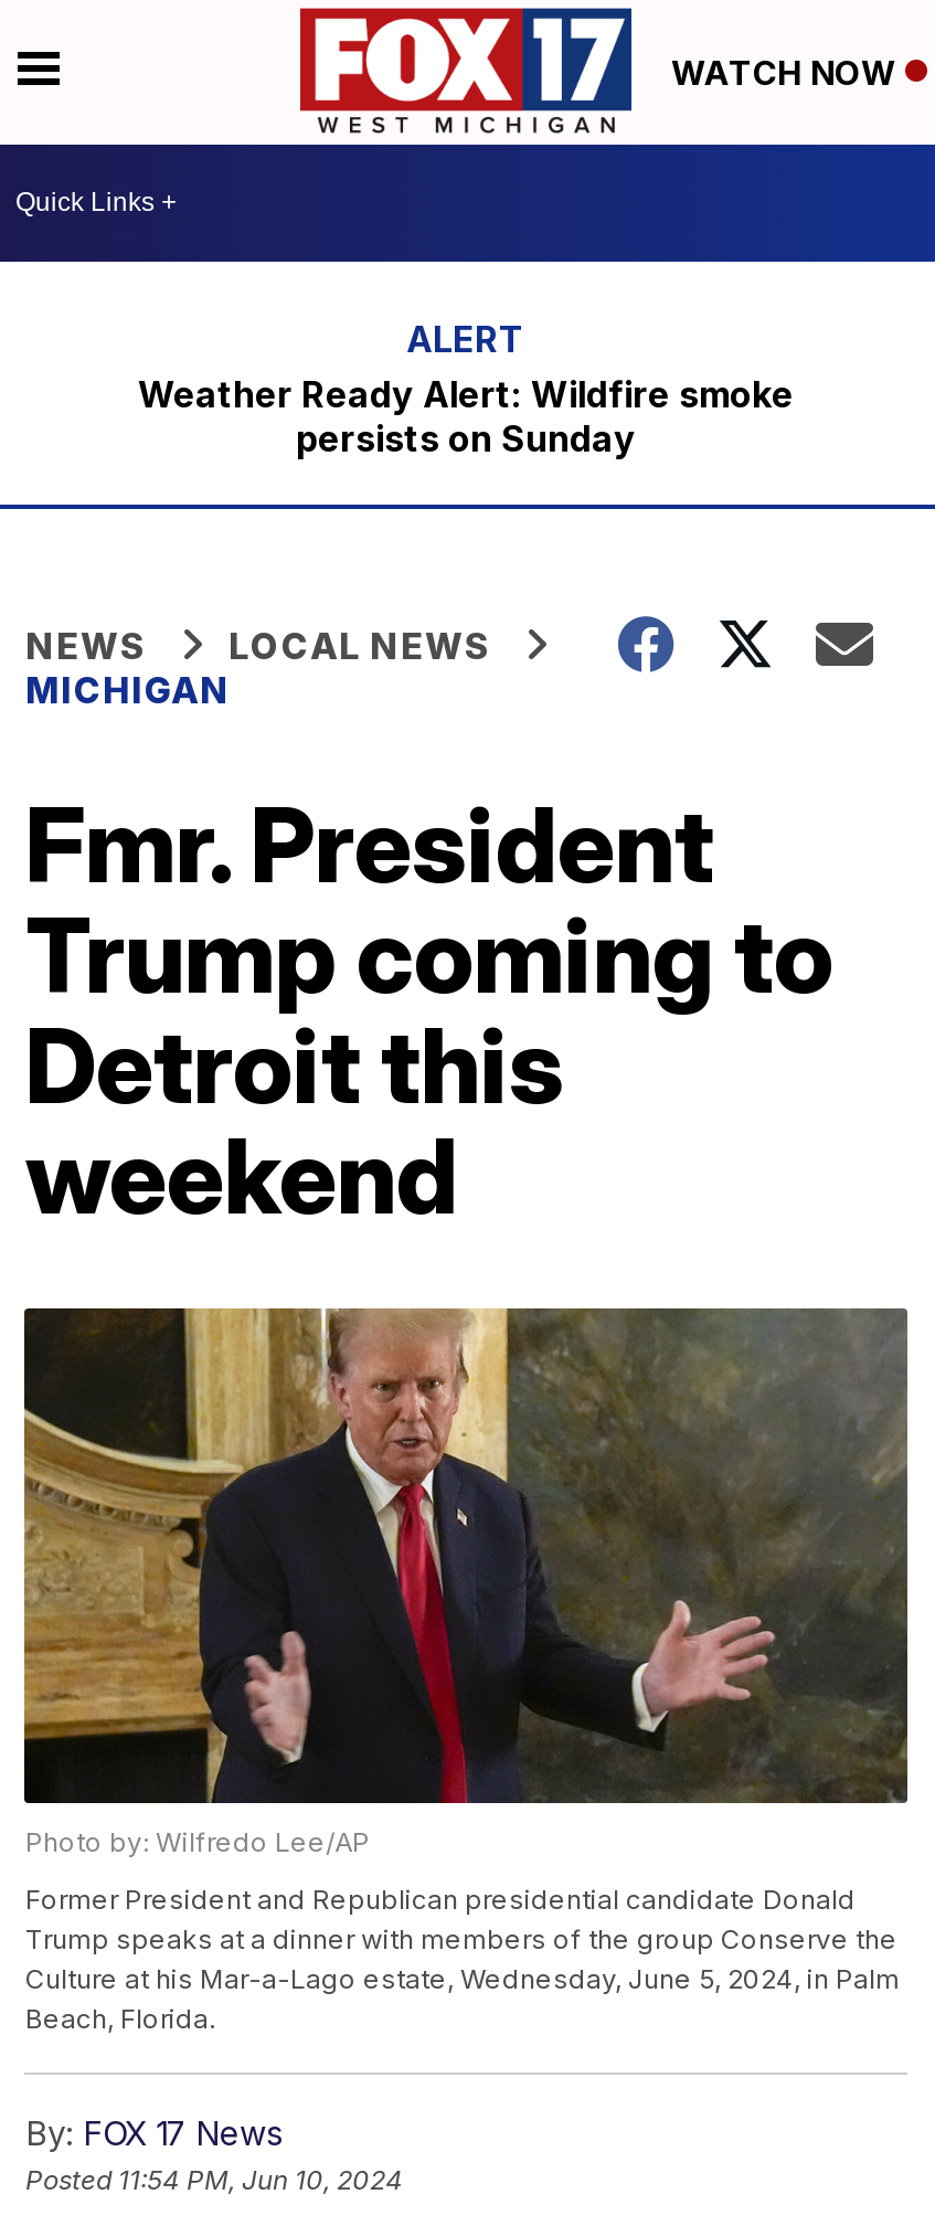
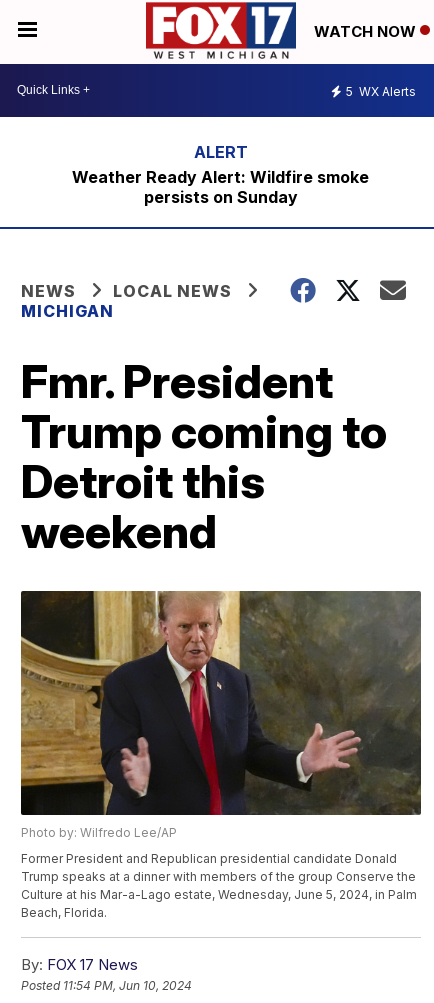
+ 5 WX Alerts
